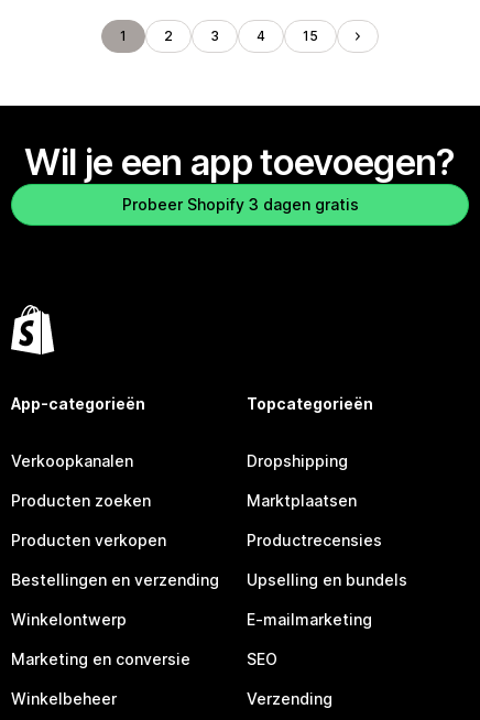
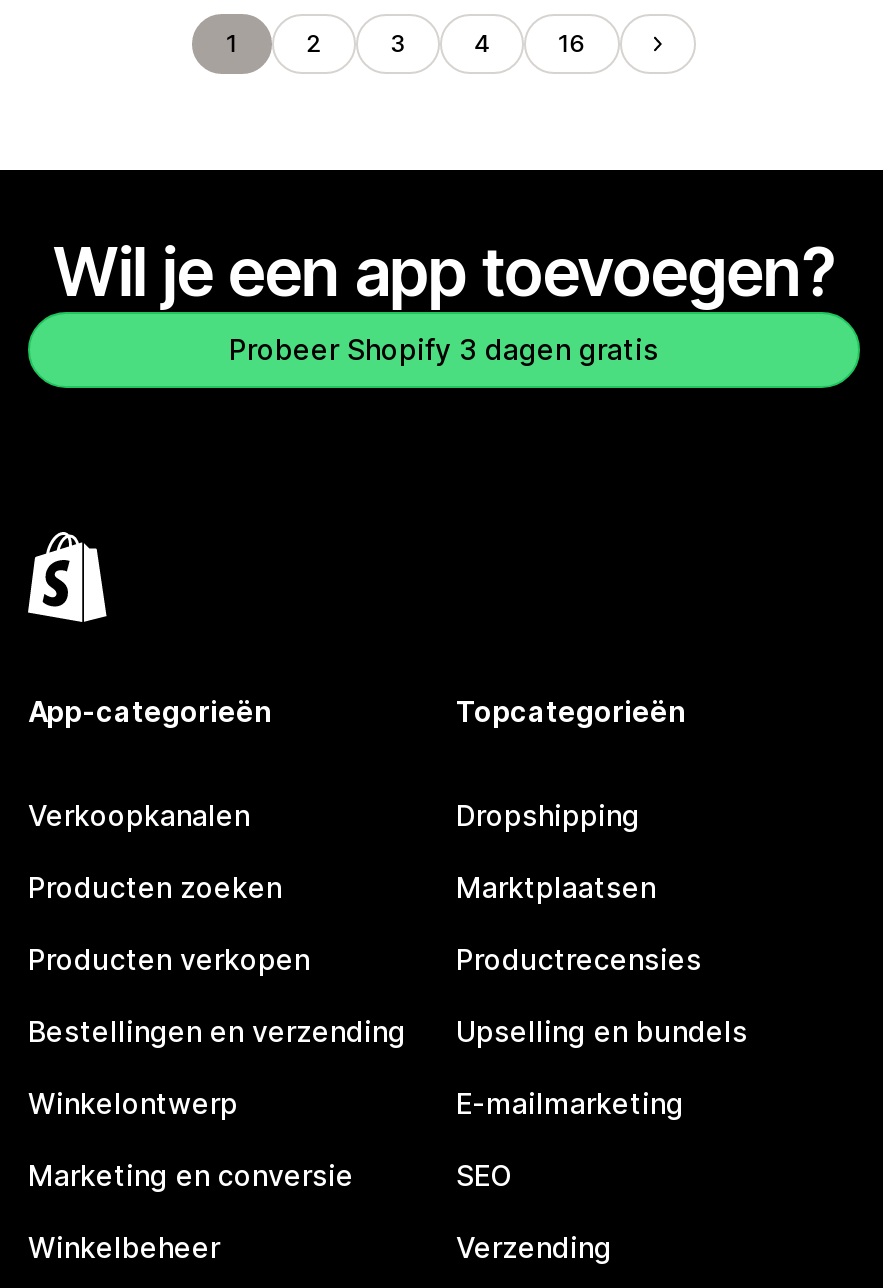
- 15
+ 16
